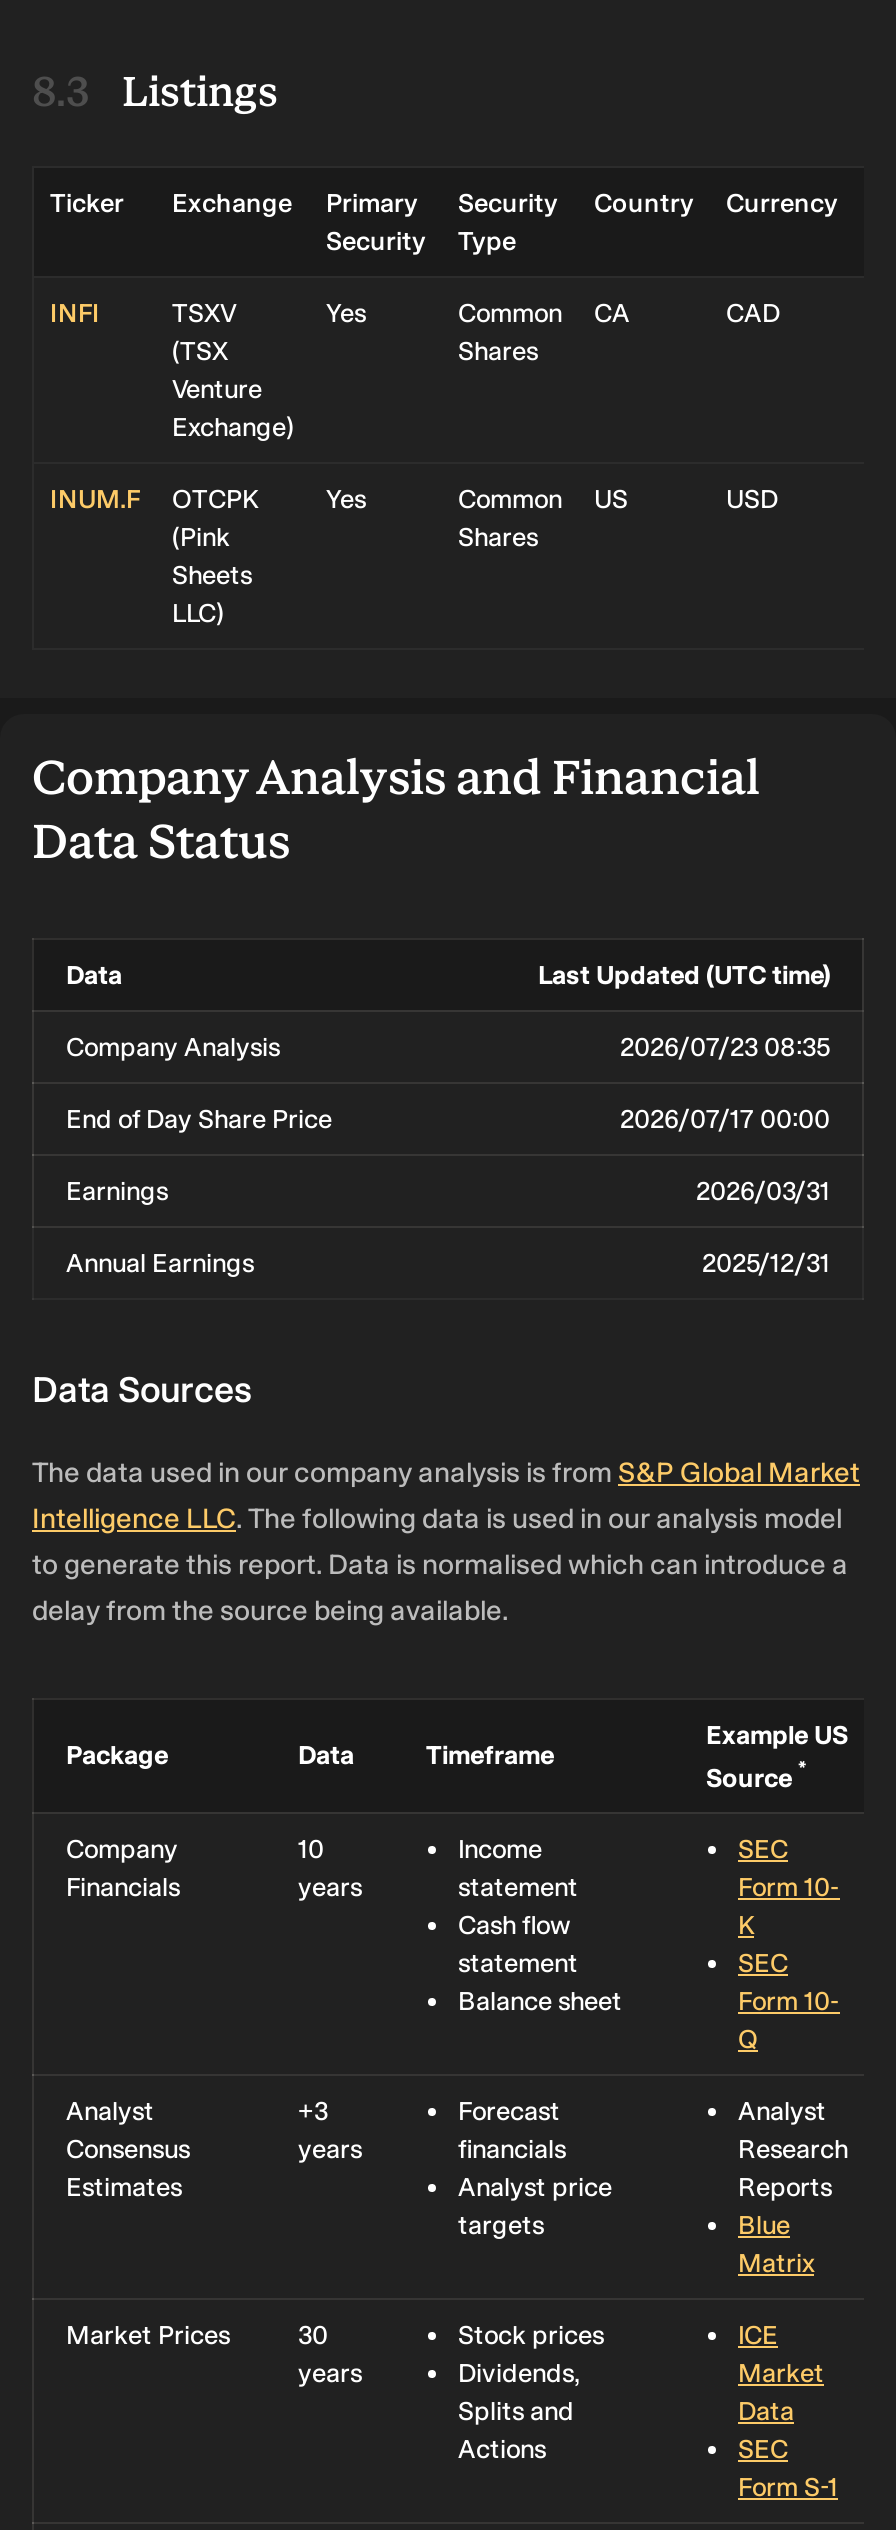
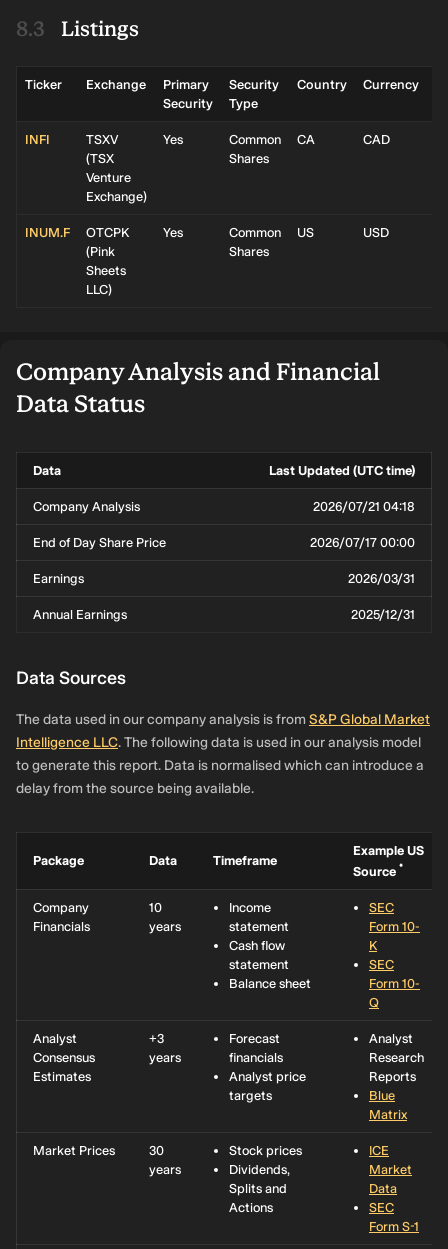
- 2026/07/23 08:35
+ 2026/07/21 04:18
